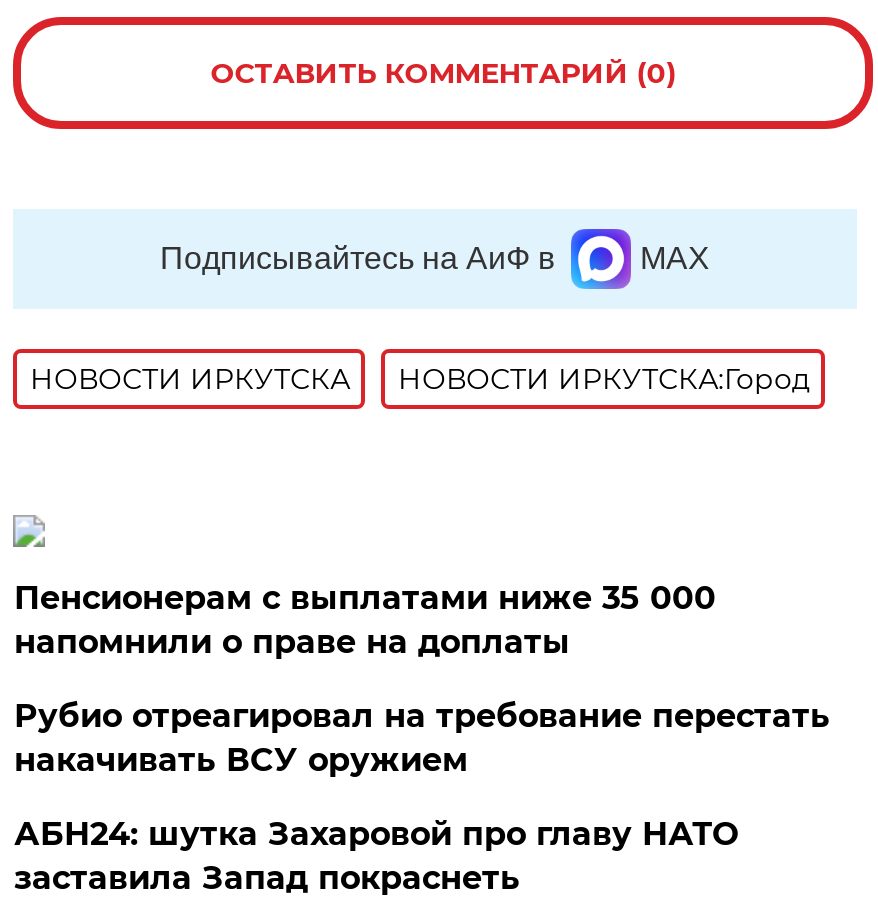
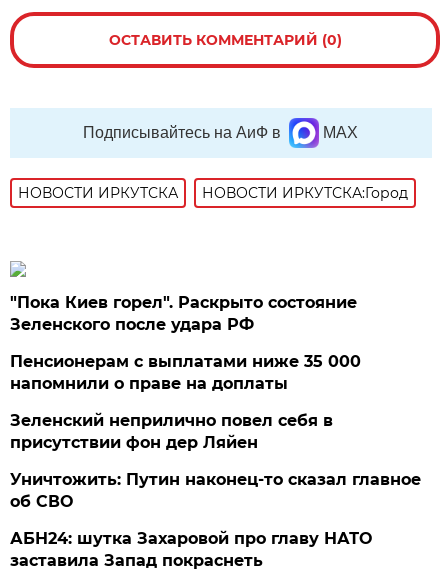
+ "Пока Киев горел". Раскрыто состояние
+ Зеленского после удара РФ

- Рубио отреагировал на требование перестать
- накачивать ВСУ оружием
+ Зеленский неприлично повел cебя в
+ присутствии фон дер Ляйен
+ Уничтожить: Путин наконец-то сказал главное
+ об СВО
